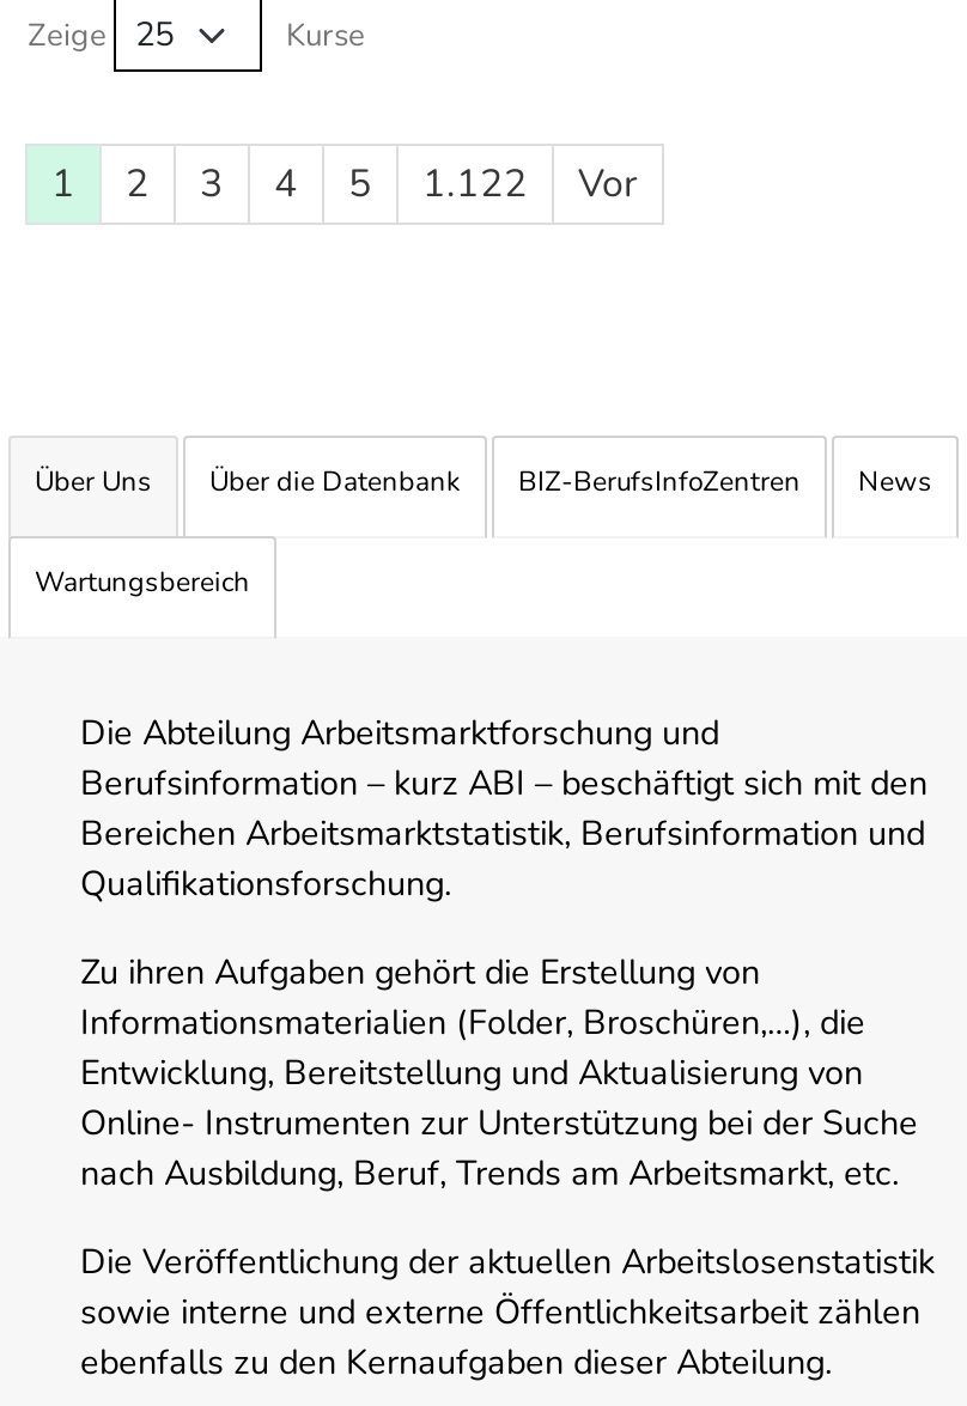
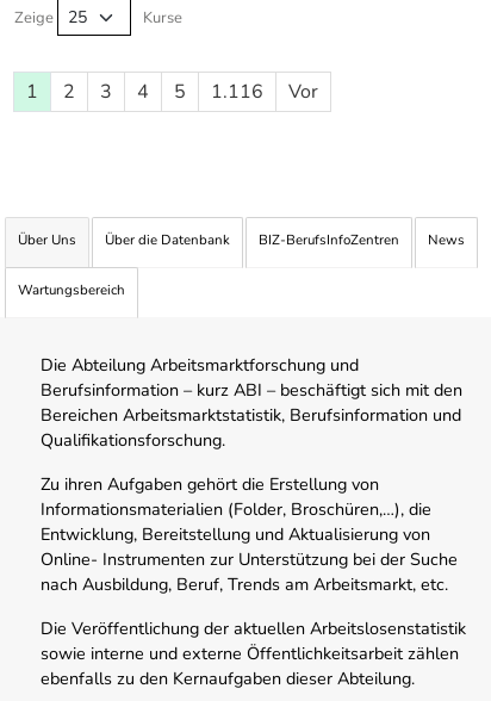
- 1 2 3 4 5 1.122 Vor
+ 1 2 3 4 5 1.116 Vor
